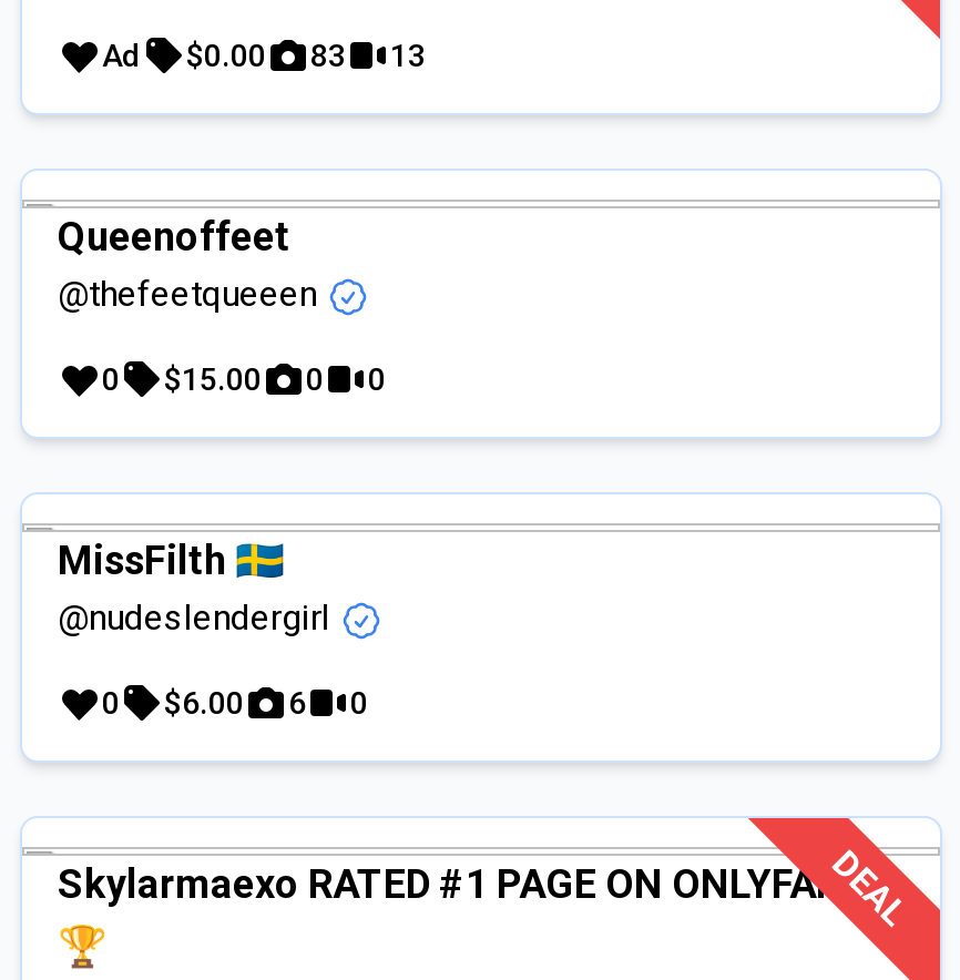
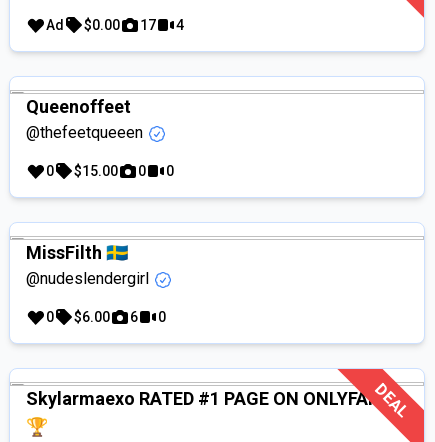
- 83
+ 17

- 13
+ 4
